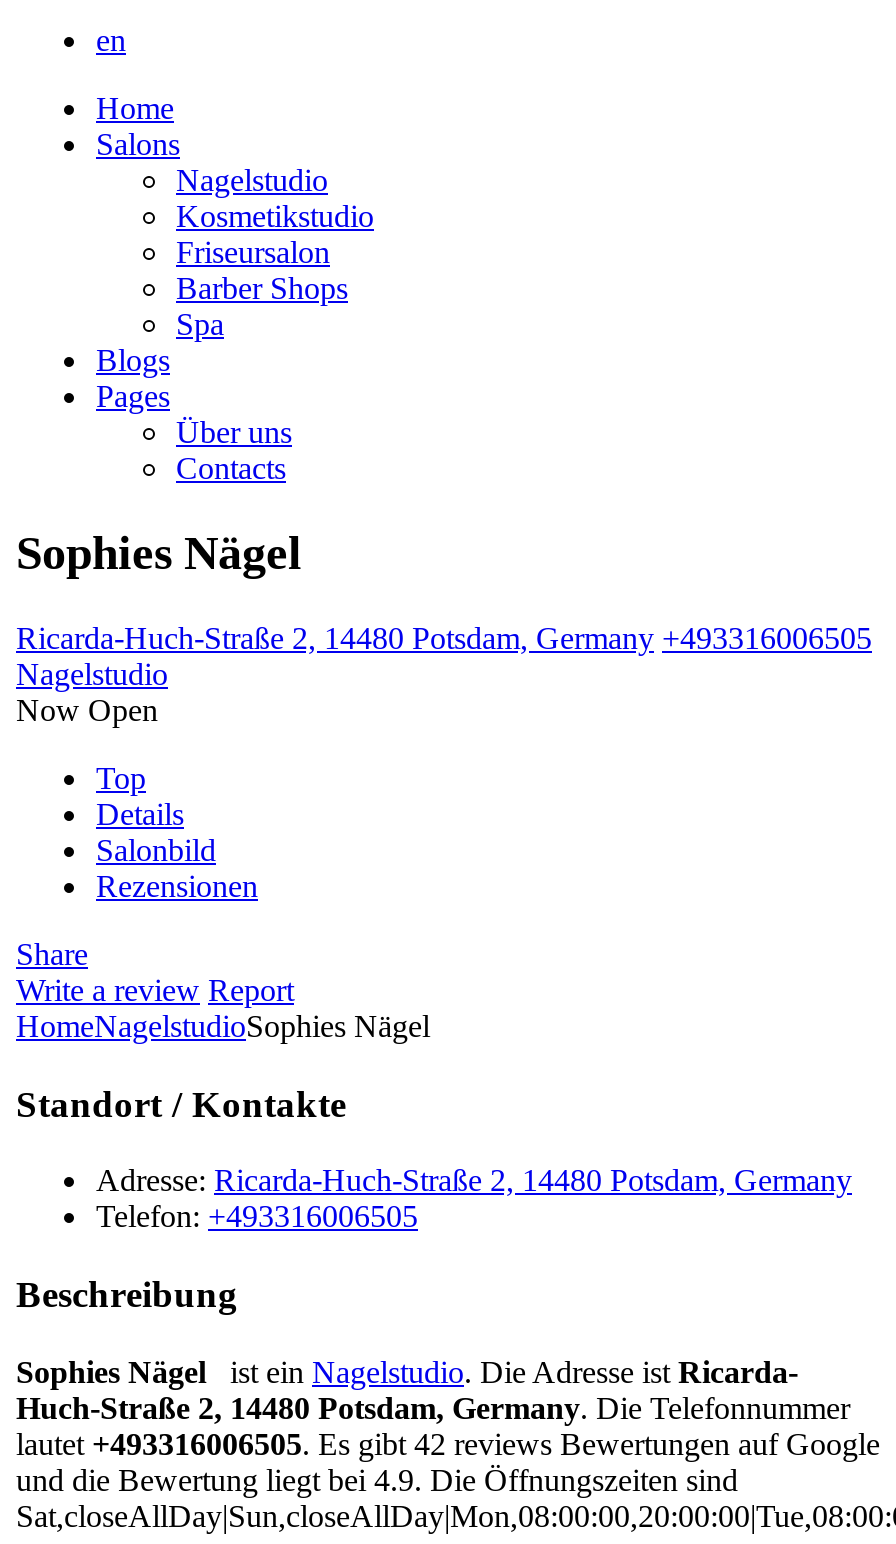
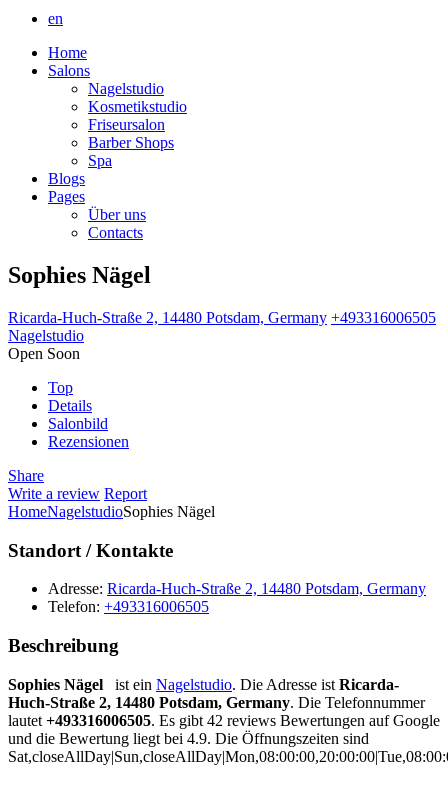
- Now Open
+ Open Soon
